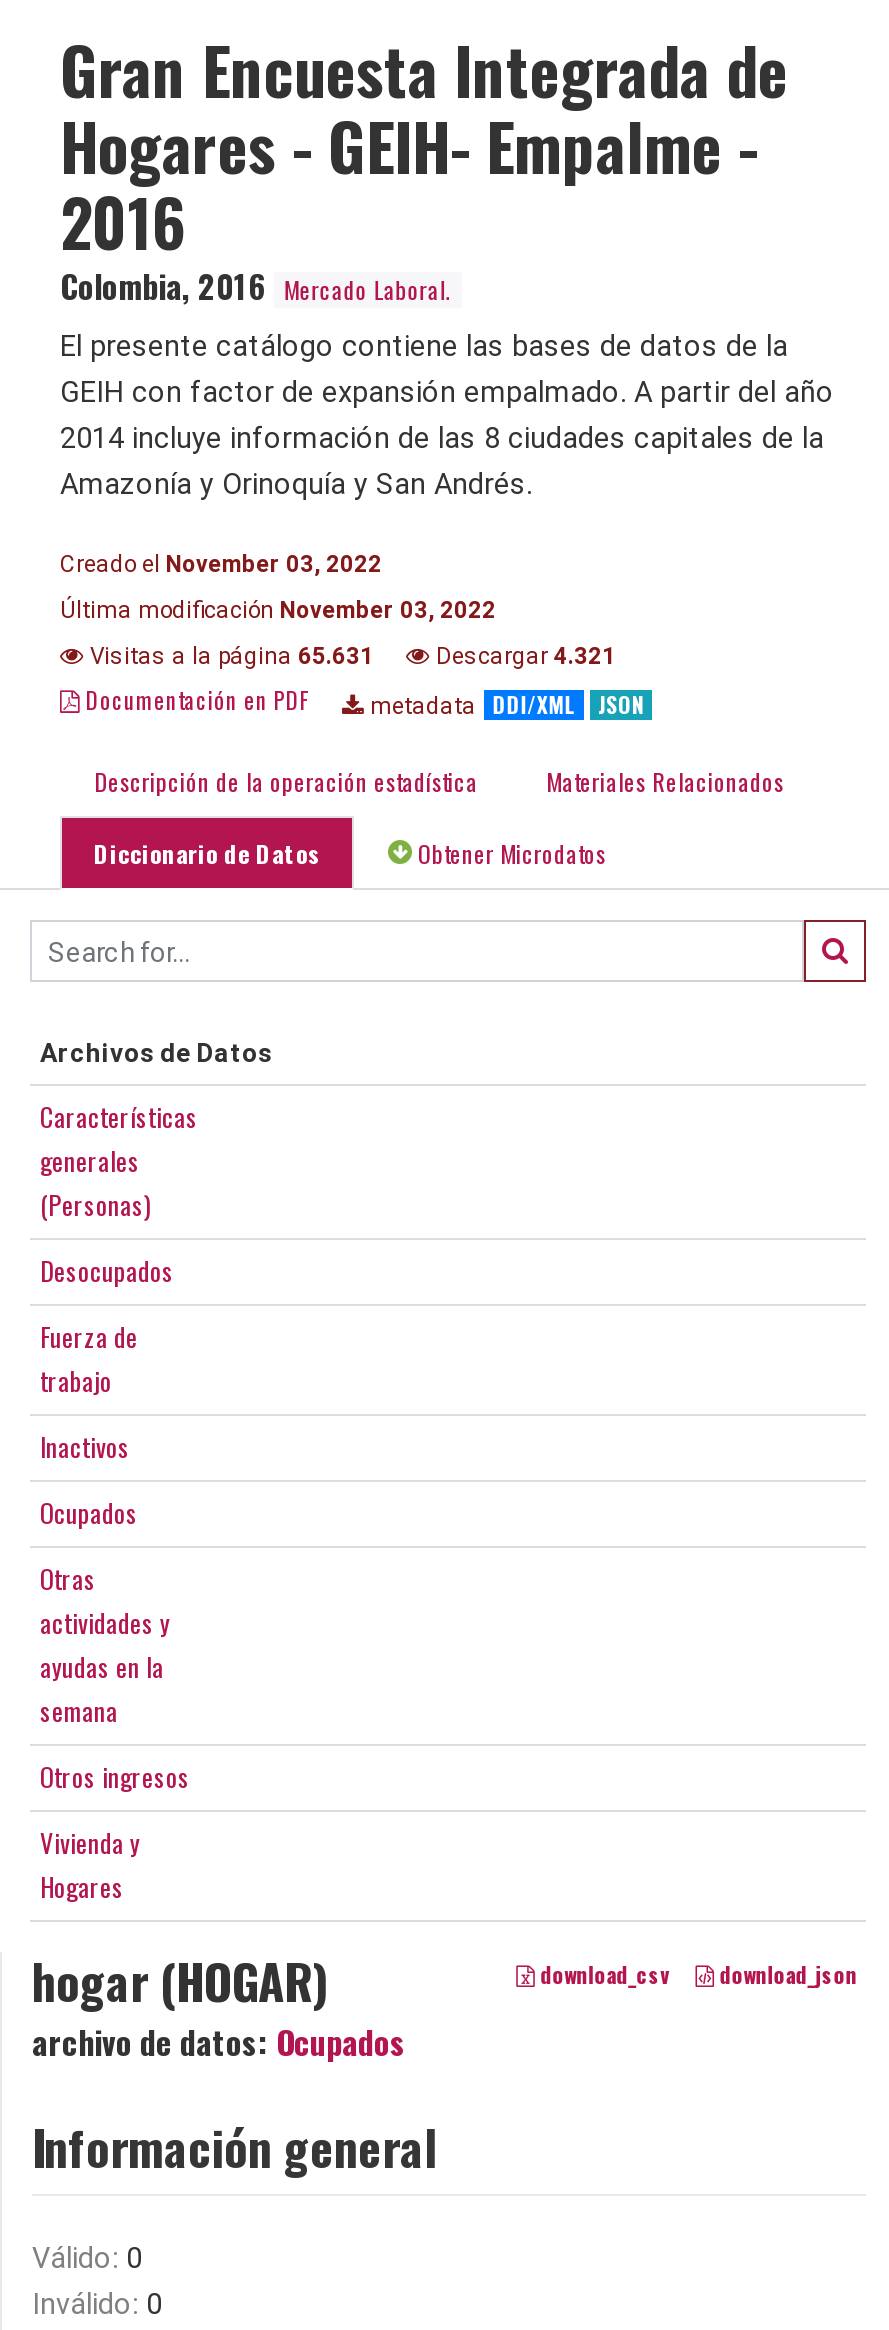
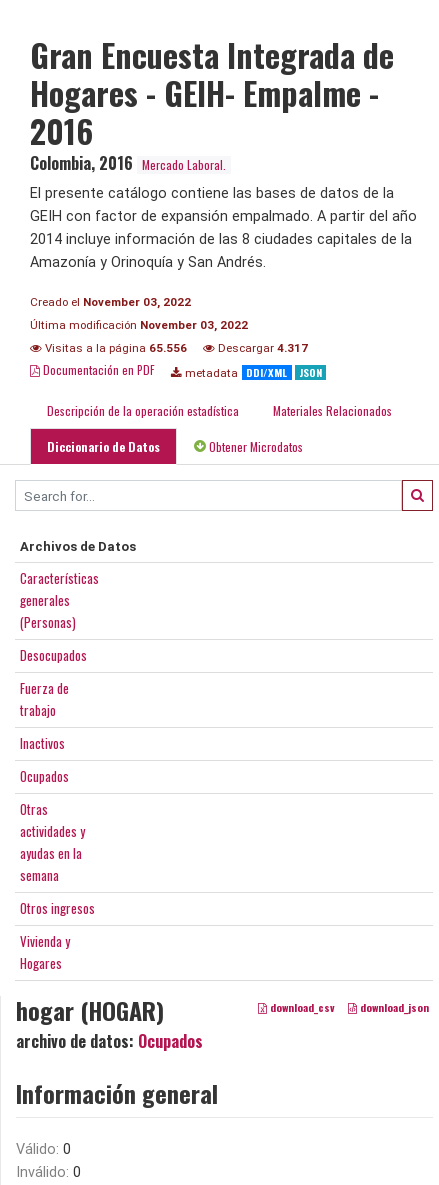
- Visitas a la página 65.631
+ Visitas a la página 65.556

- Descargar 4.321
+ Descargar 4.317
